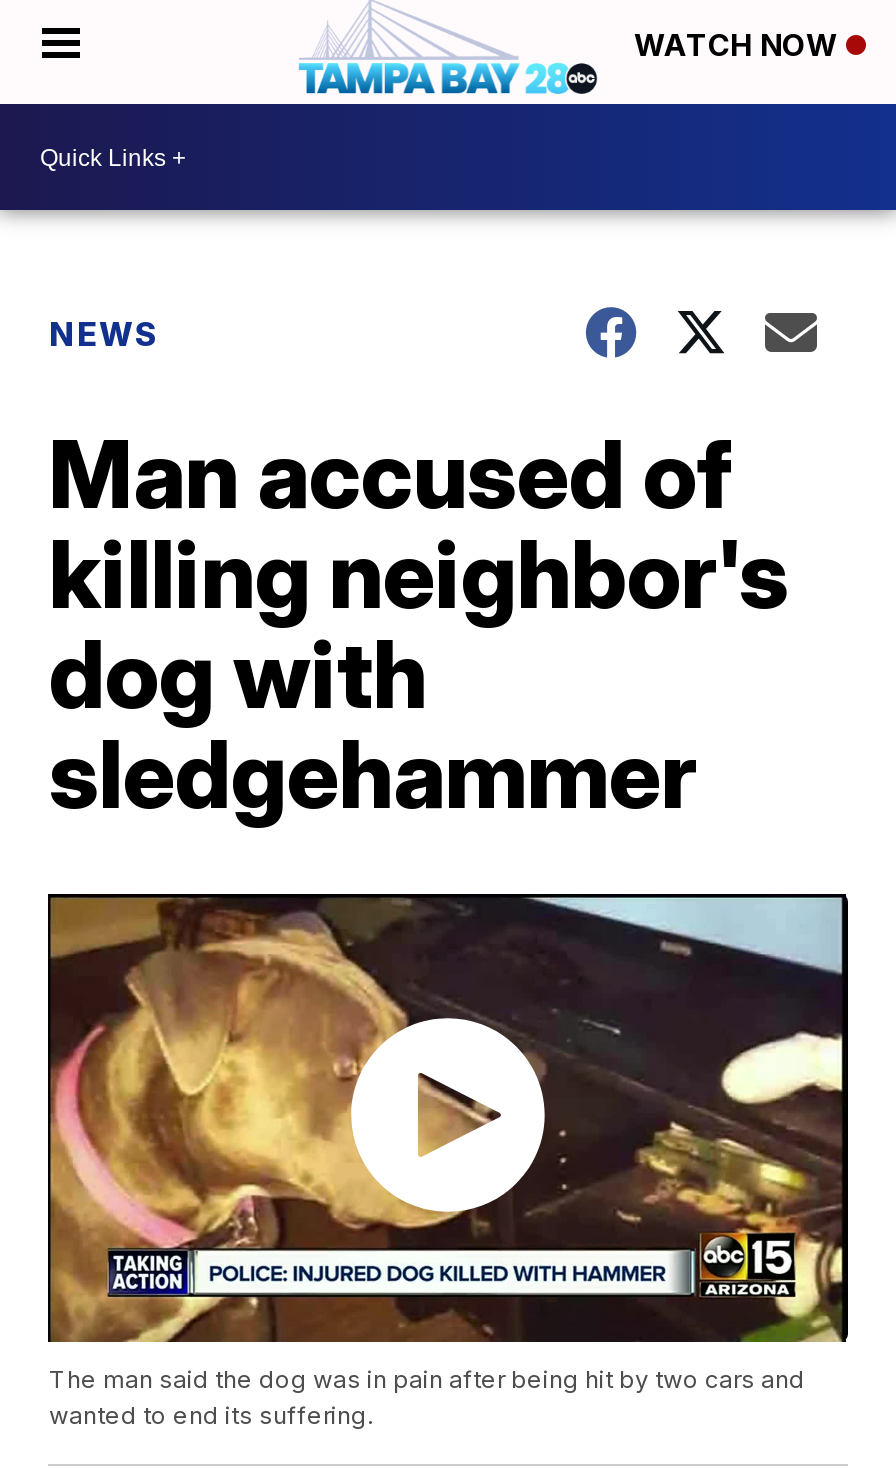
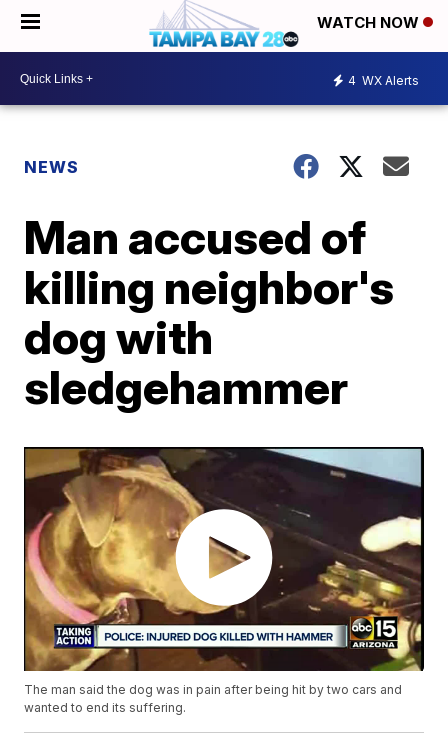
+ 4 WX Alerts
